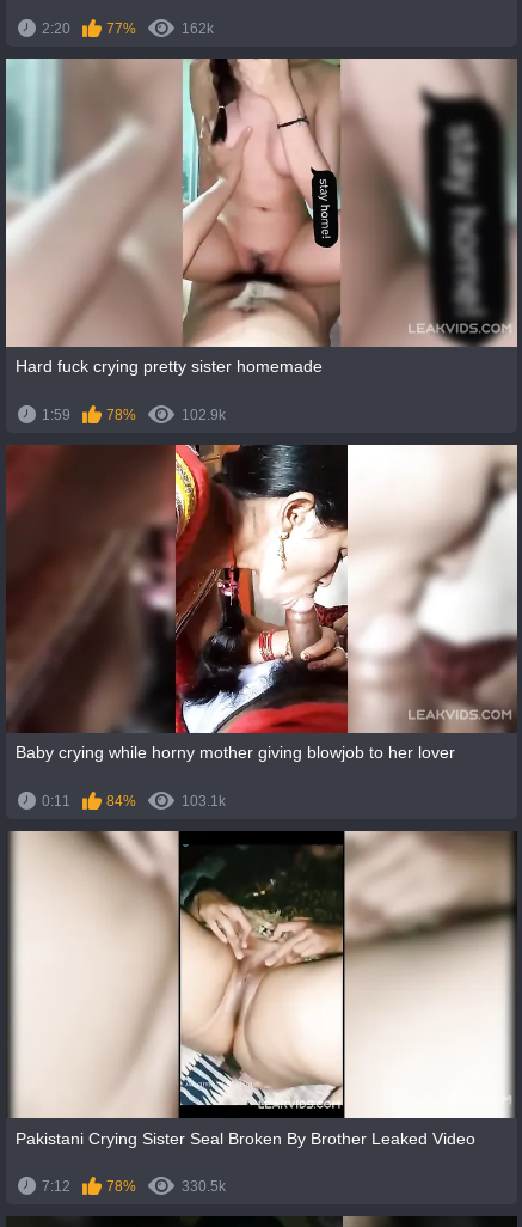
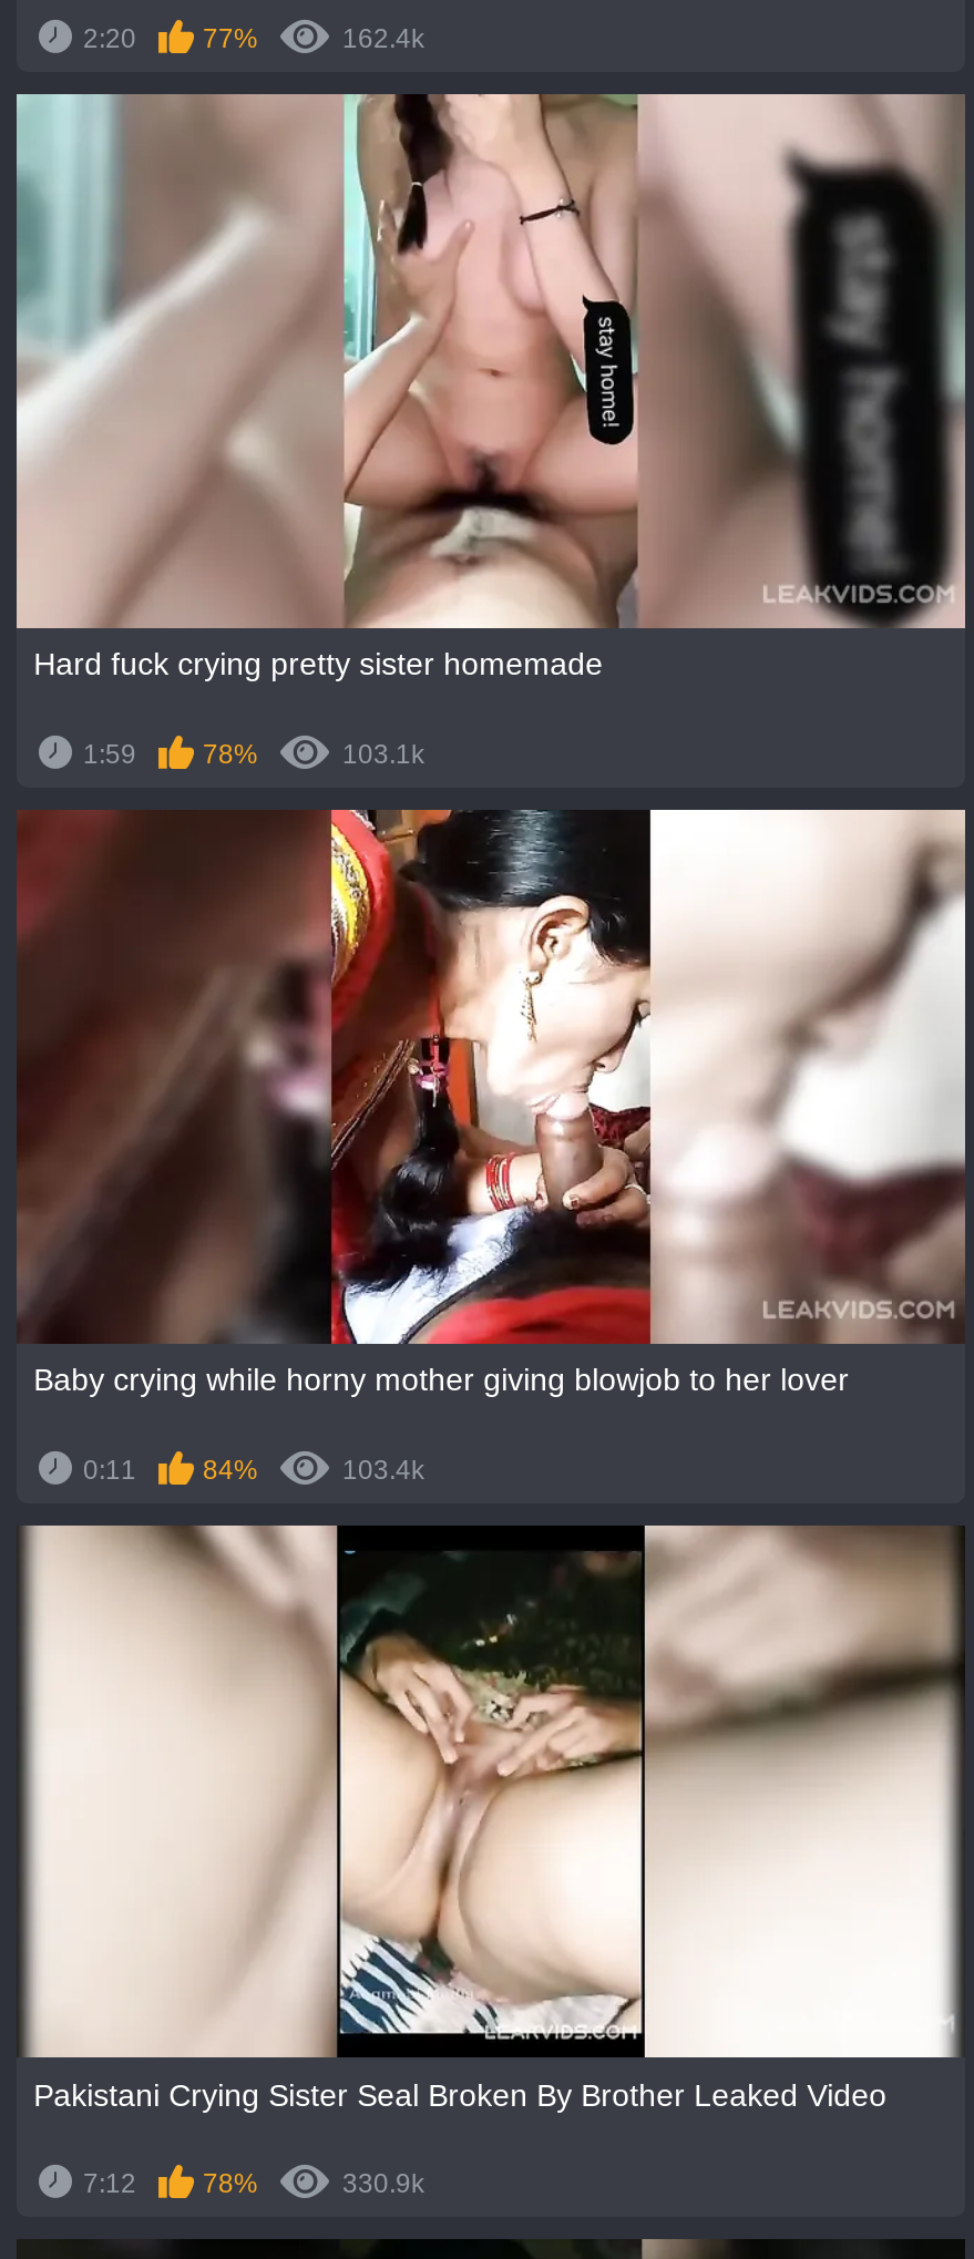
- 162k
+ 162.4k

- 102.9k
+ 103.1k

- 103.1k
+ 103.4k

- 330.5k
+ 330.9k
